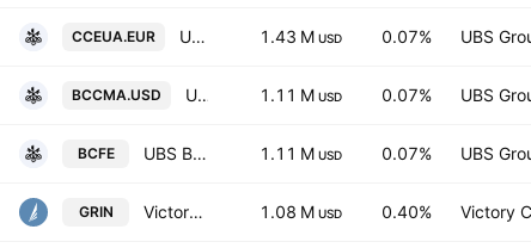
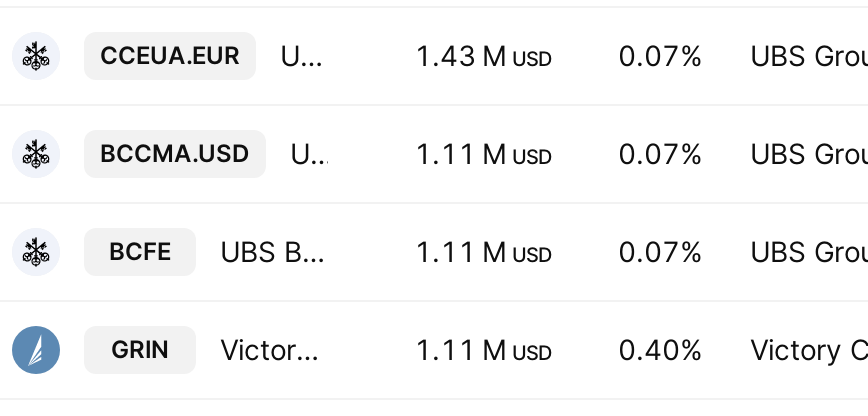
- 1.08 M USD
+ 1.11 M USD
